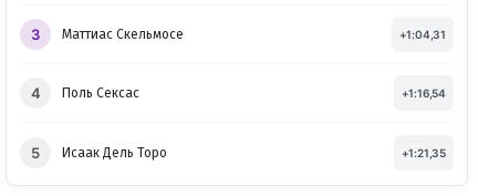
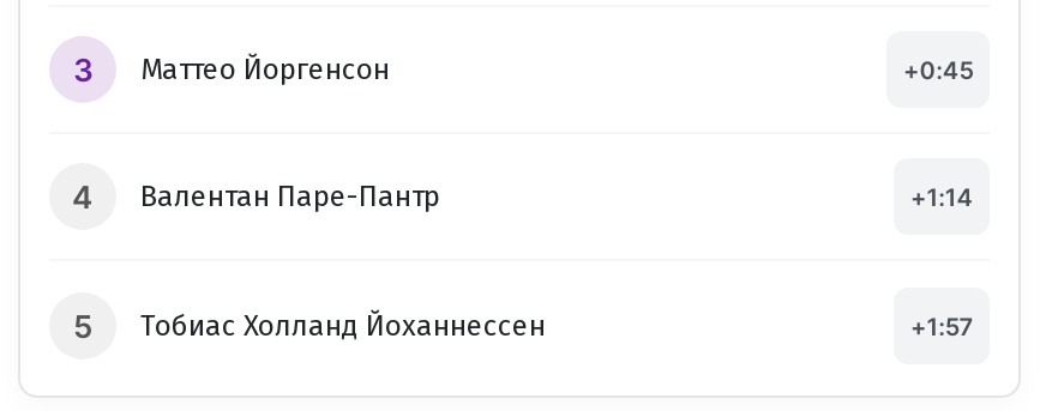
- Маттиас Скельмосе
- +1:04,31
+ Маттео Йоргенсон
+ +0:45

- Поль Сексас
- +1:16,54
+ Валентан Паре-Пантр
+ +1:14

- Исаак Дель Торо
- +1:21,35
+ Тобиас Холланд Йоханнессен
+ +1:57
